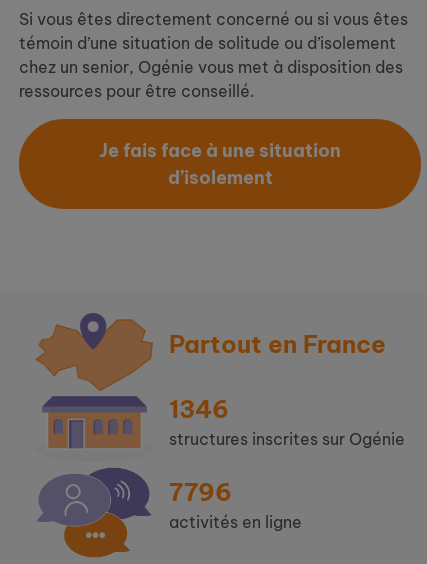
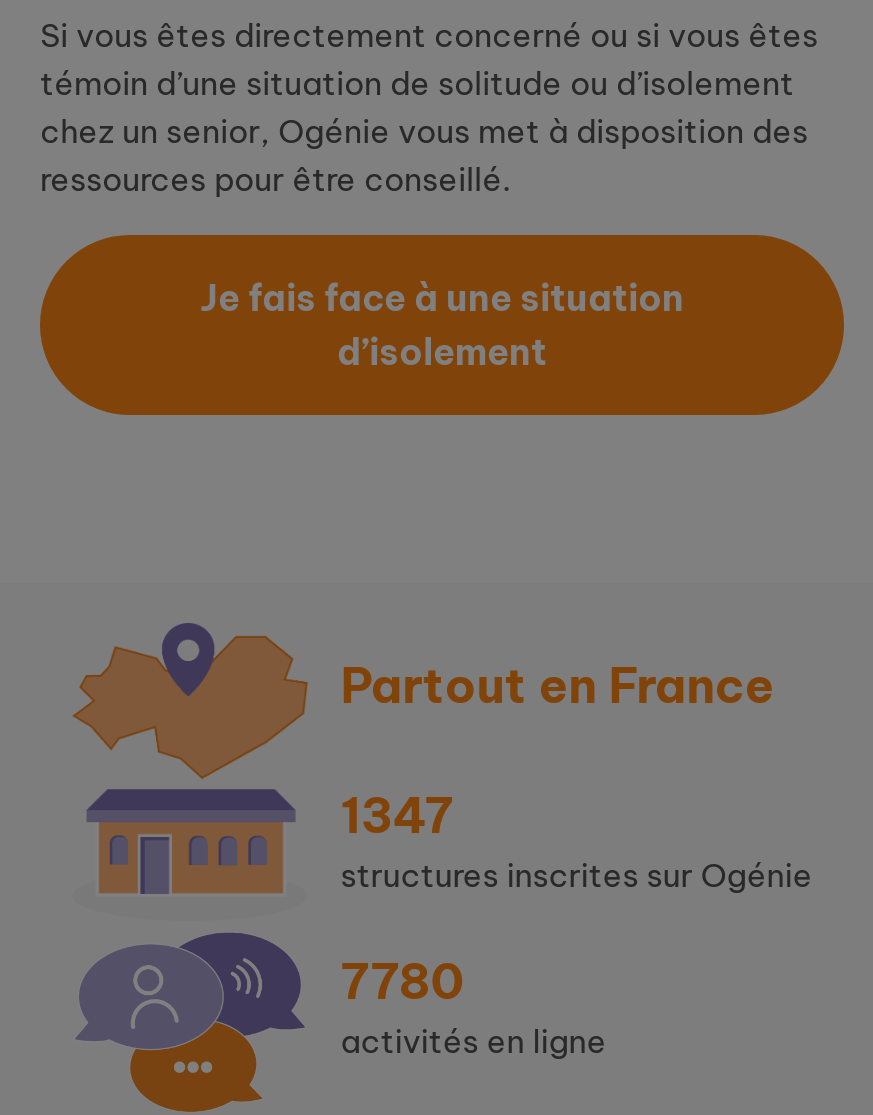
- 1346
+ 1347

- 7796
+ 7780
